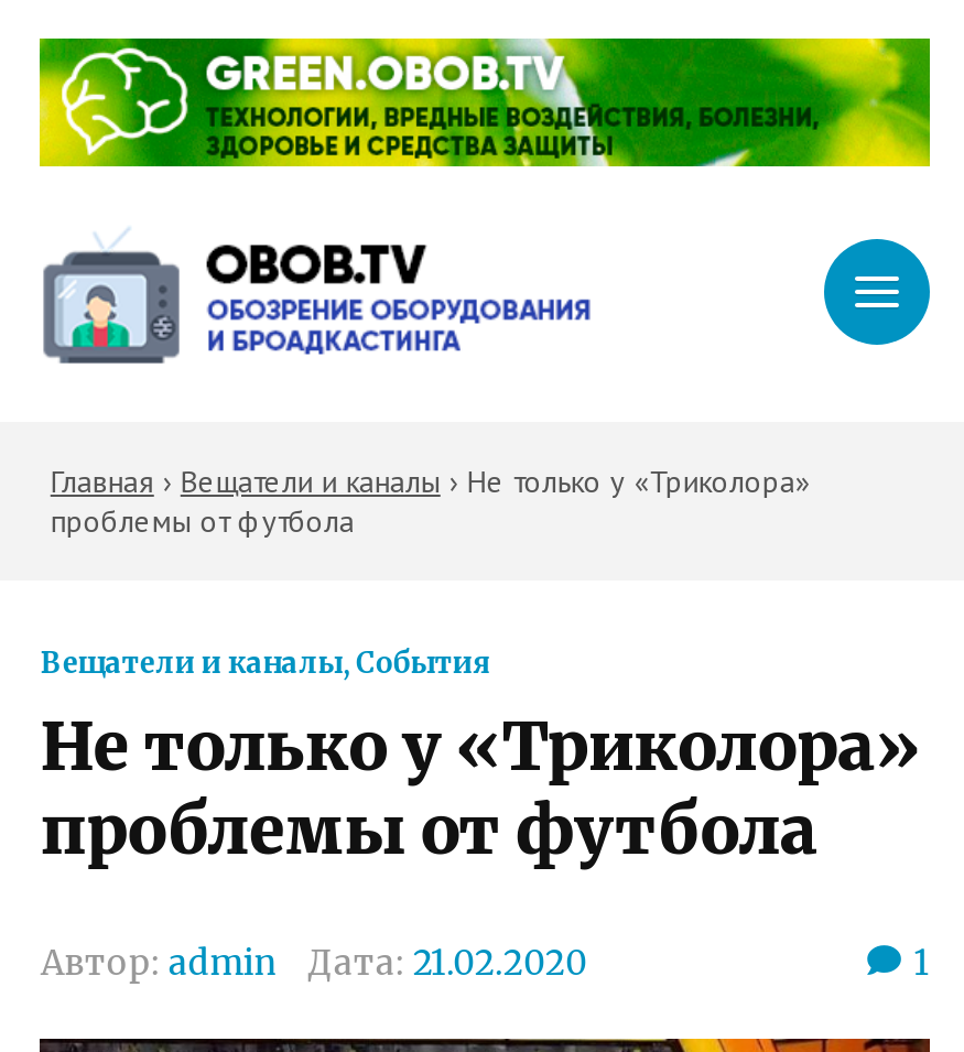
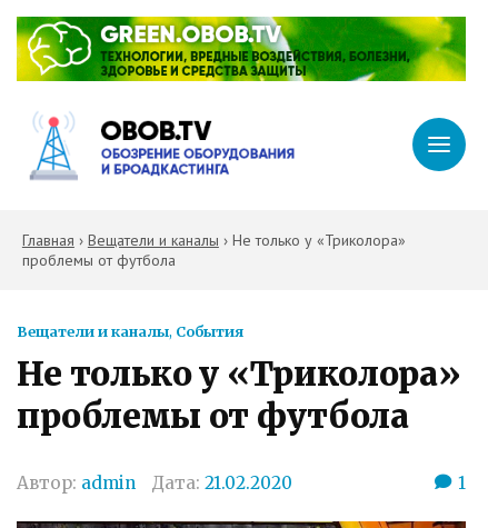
- [image]
+ [image]
